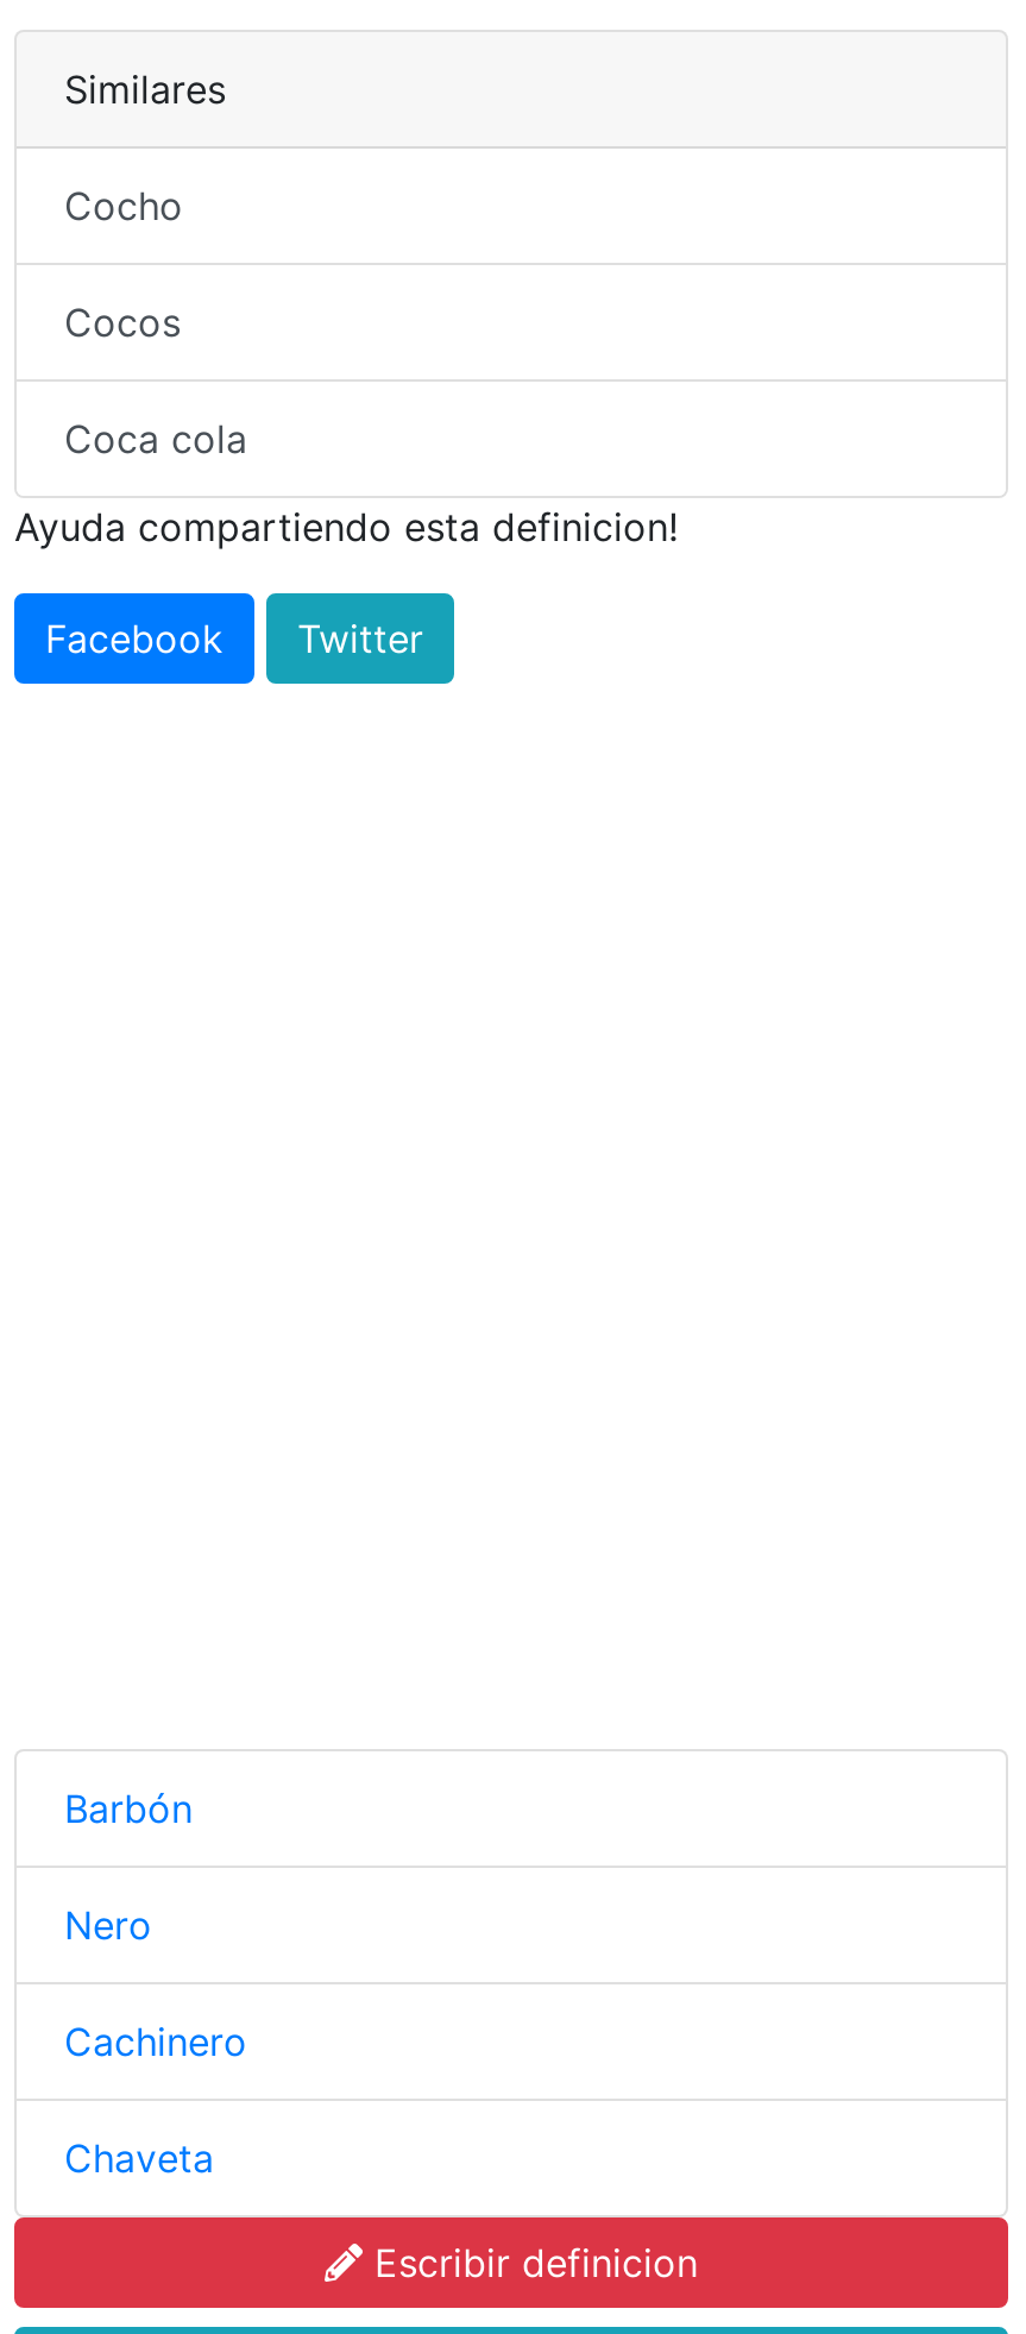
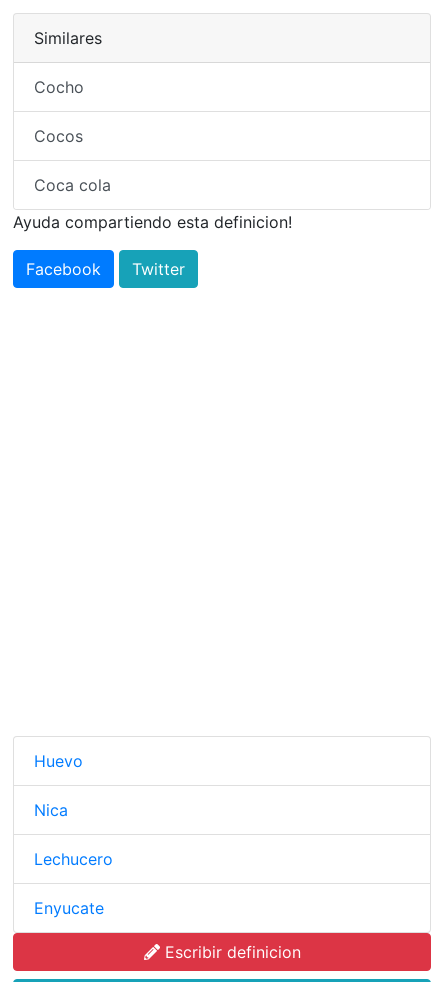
- Barbón
+ Huevo

- Nero
+ Nica

- Cachinero
+ Lechucero

- Chaveta
+ Enyucate
